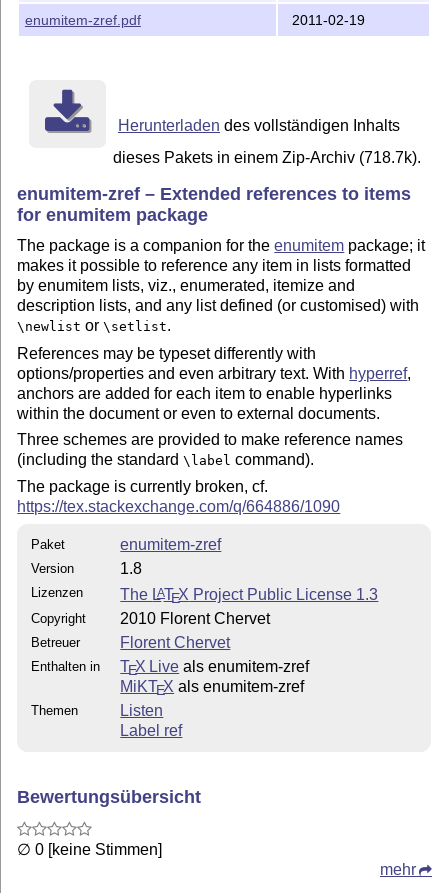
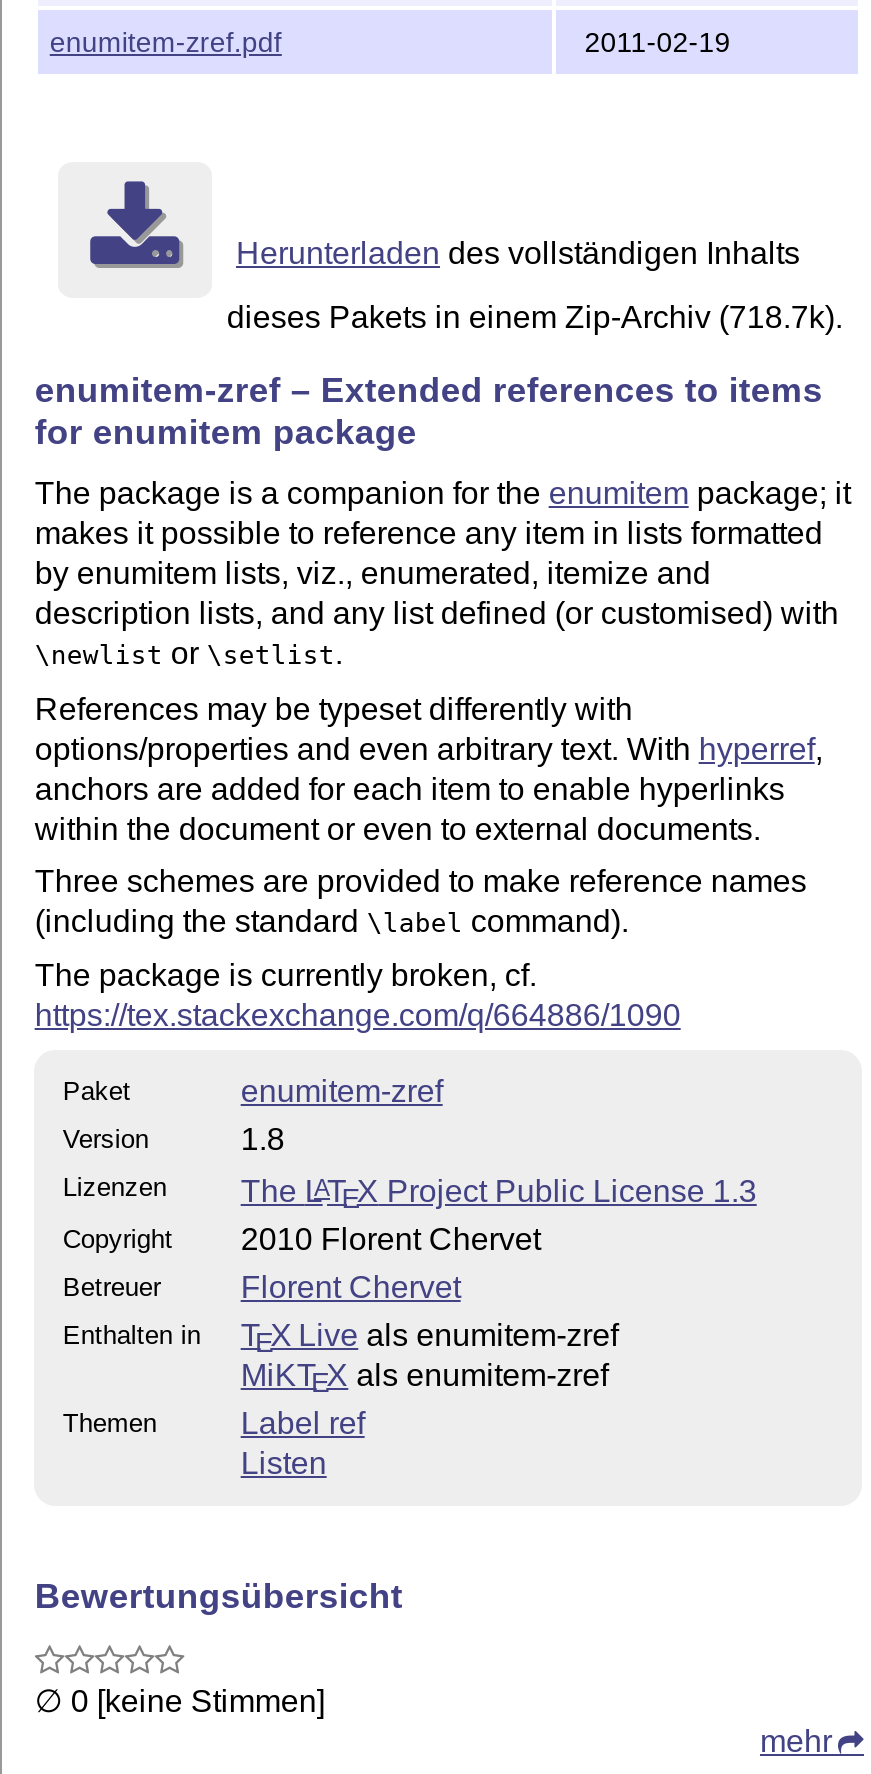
moved down: Listen

moved up: Label ref
